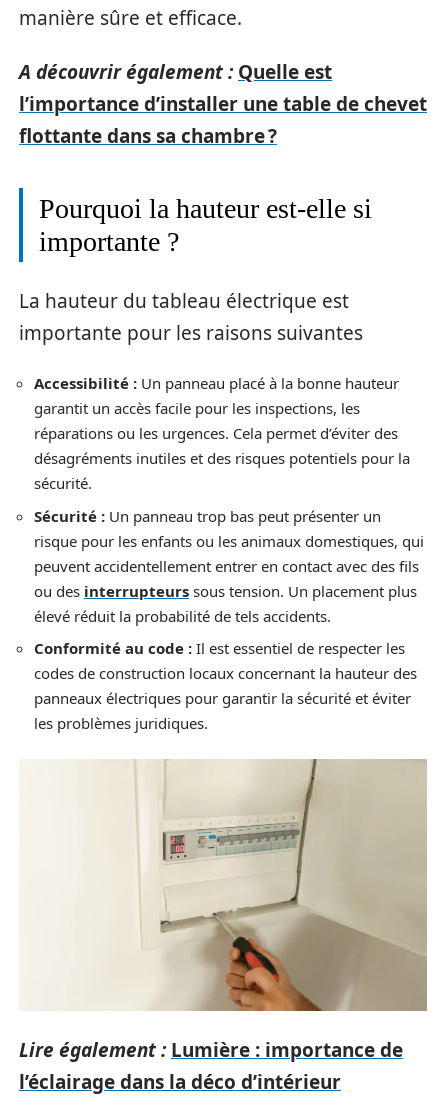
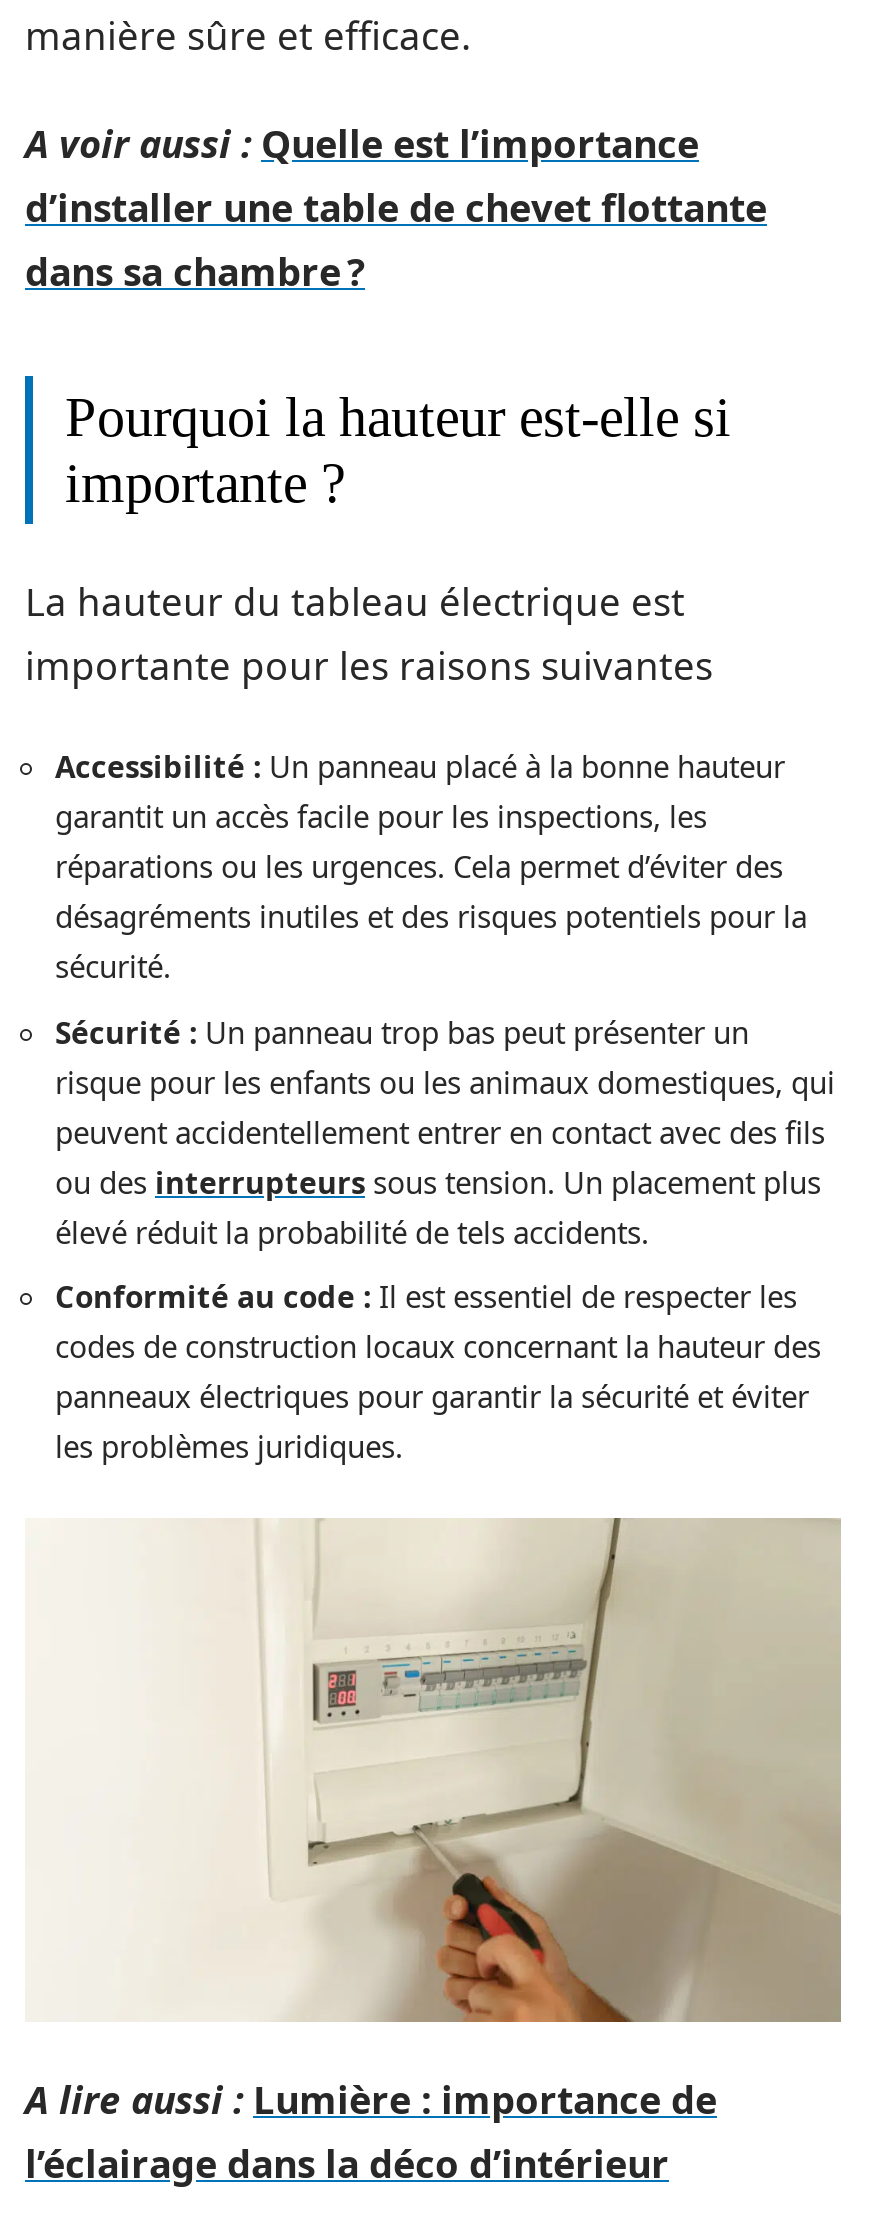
- A découvrir également : Quelle est
- l’importance d’installer une table de chevet
- flottante dans sa chambre ?
+ A voir aussi : Quelle est l’importance
+ d’installer une table de chevet flottante
+ dans sa chambre ?

- Lire également : Lumière : importance de
+ A lire aussi : Lumière : importance de
